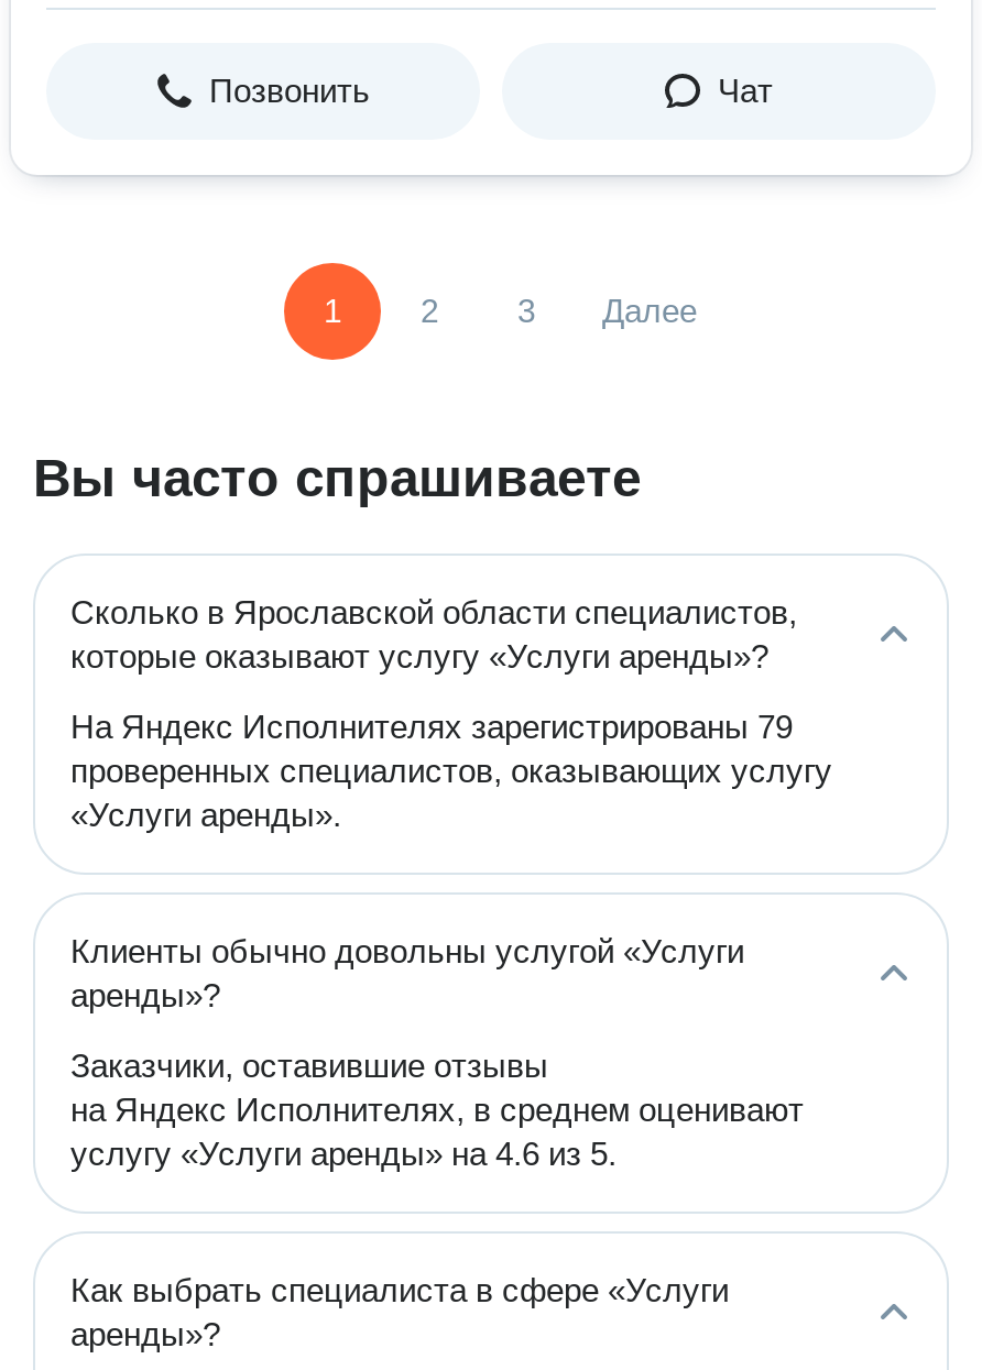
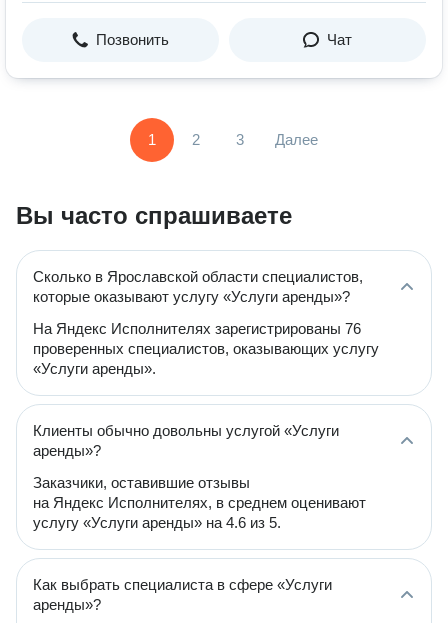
- На Яндекс Исполнителях зарегистрированы 79
+ На Яндекс Исполнителях зарегистрированы 76
